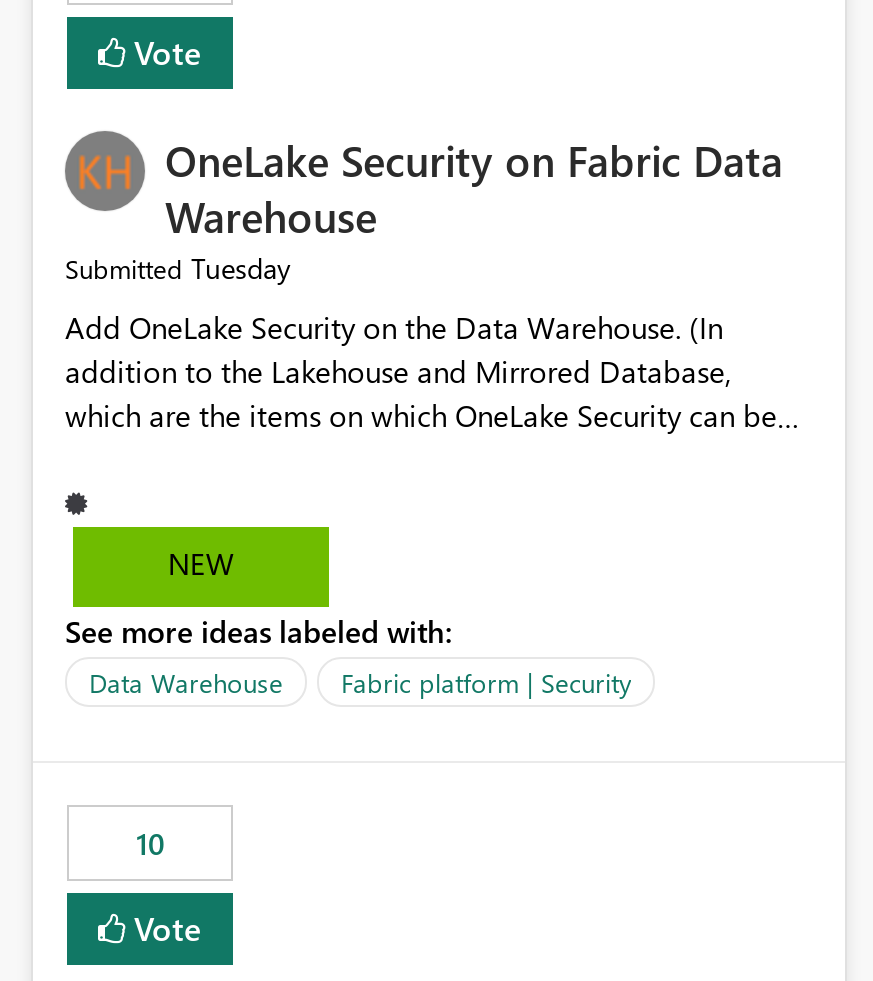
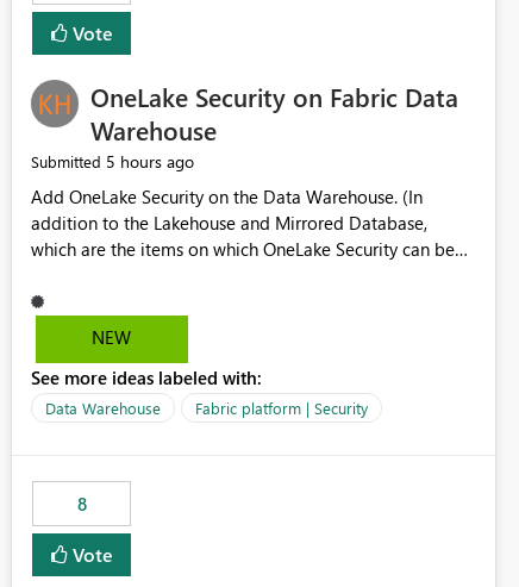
- Submitted Tuesday
+ Submitted 5 hours ago

- 10
+ 8
